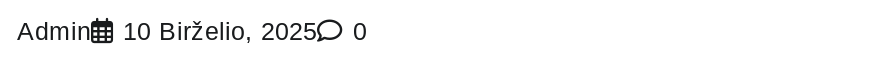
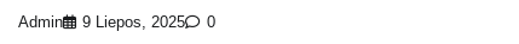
- Admin 10 Birželio, 2025 0
+ Admin 9 Liepos, 2025 0
